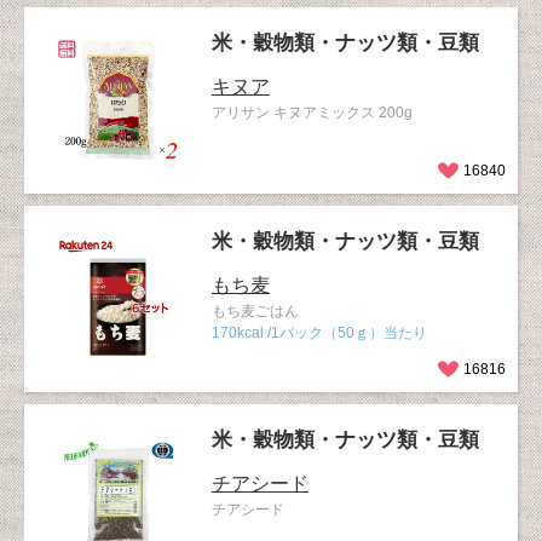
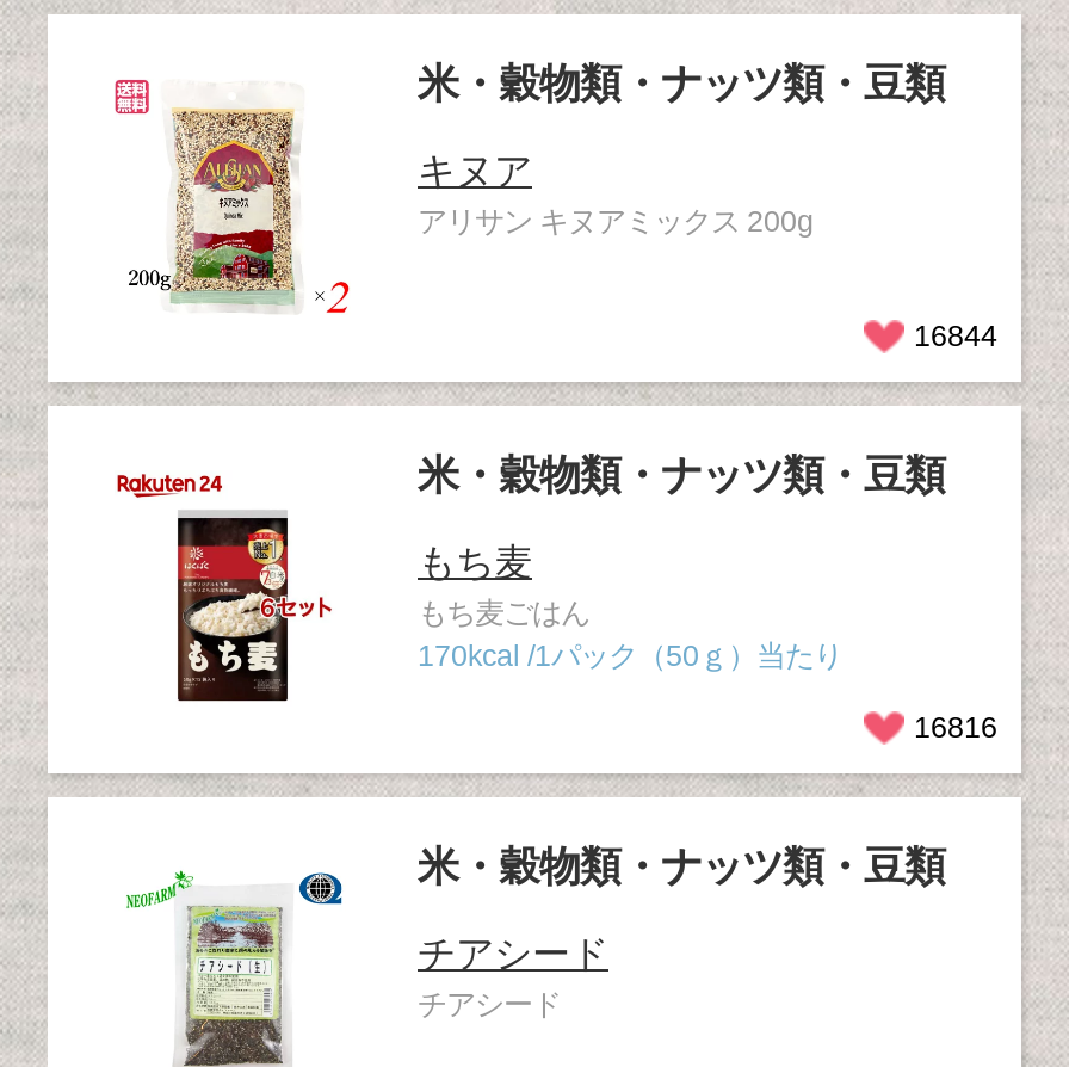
- 16840
+ 16844
